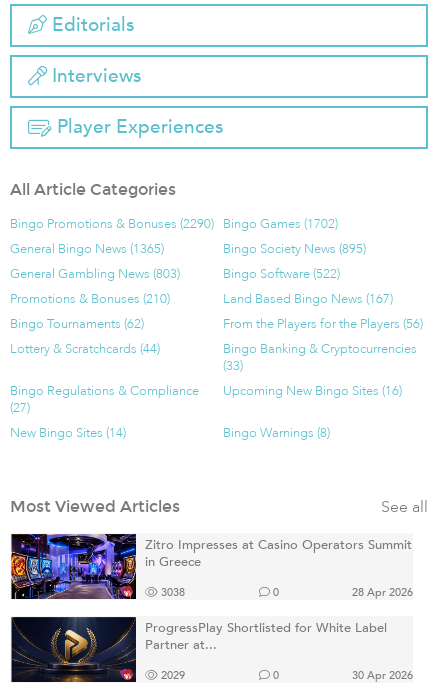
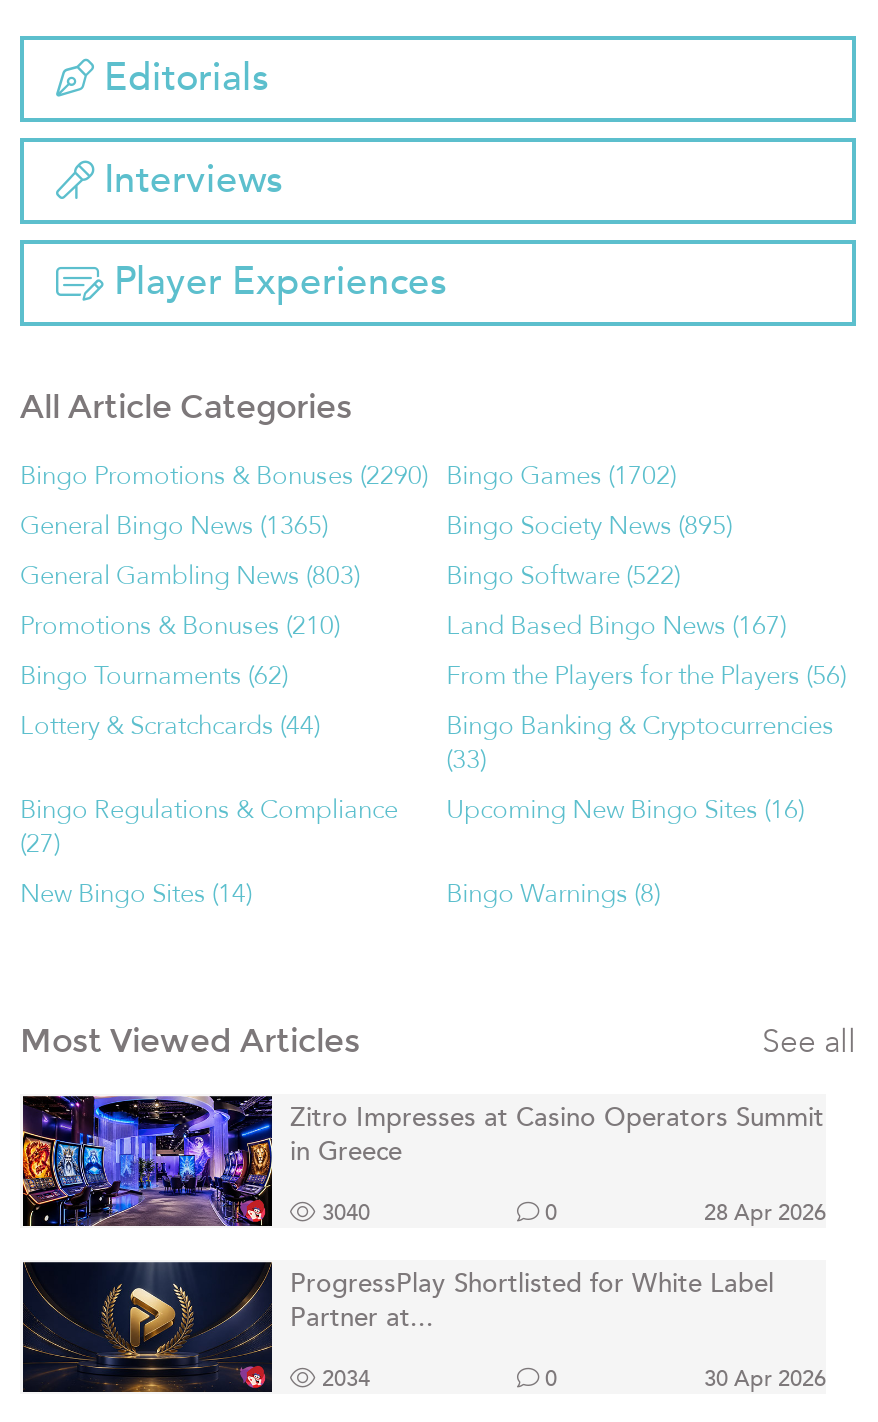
- 3038
+ 3040

- 2029
+ 2034
